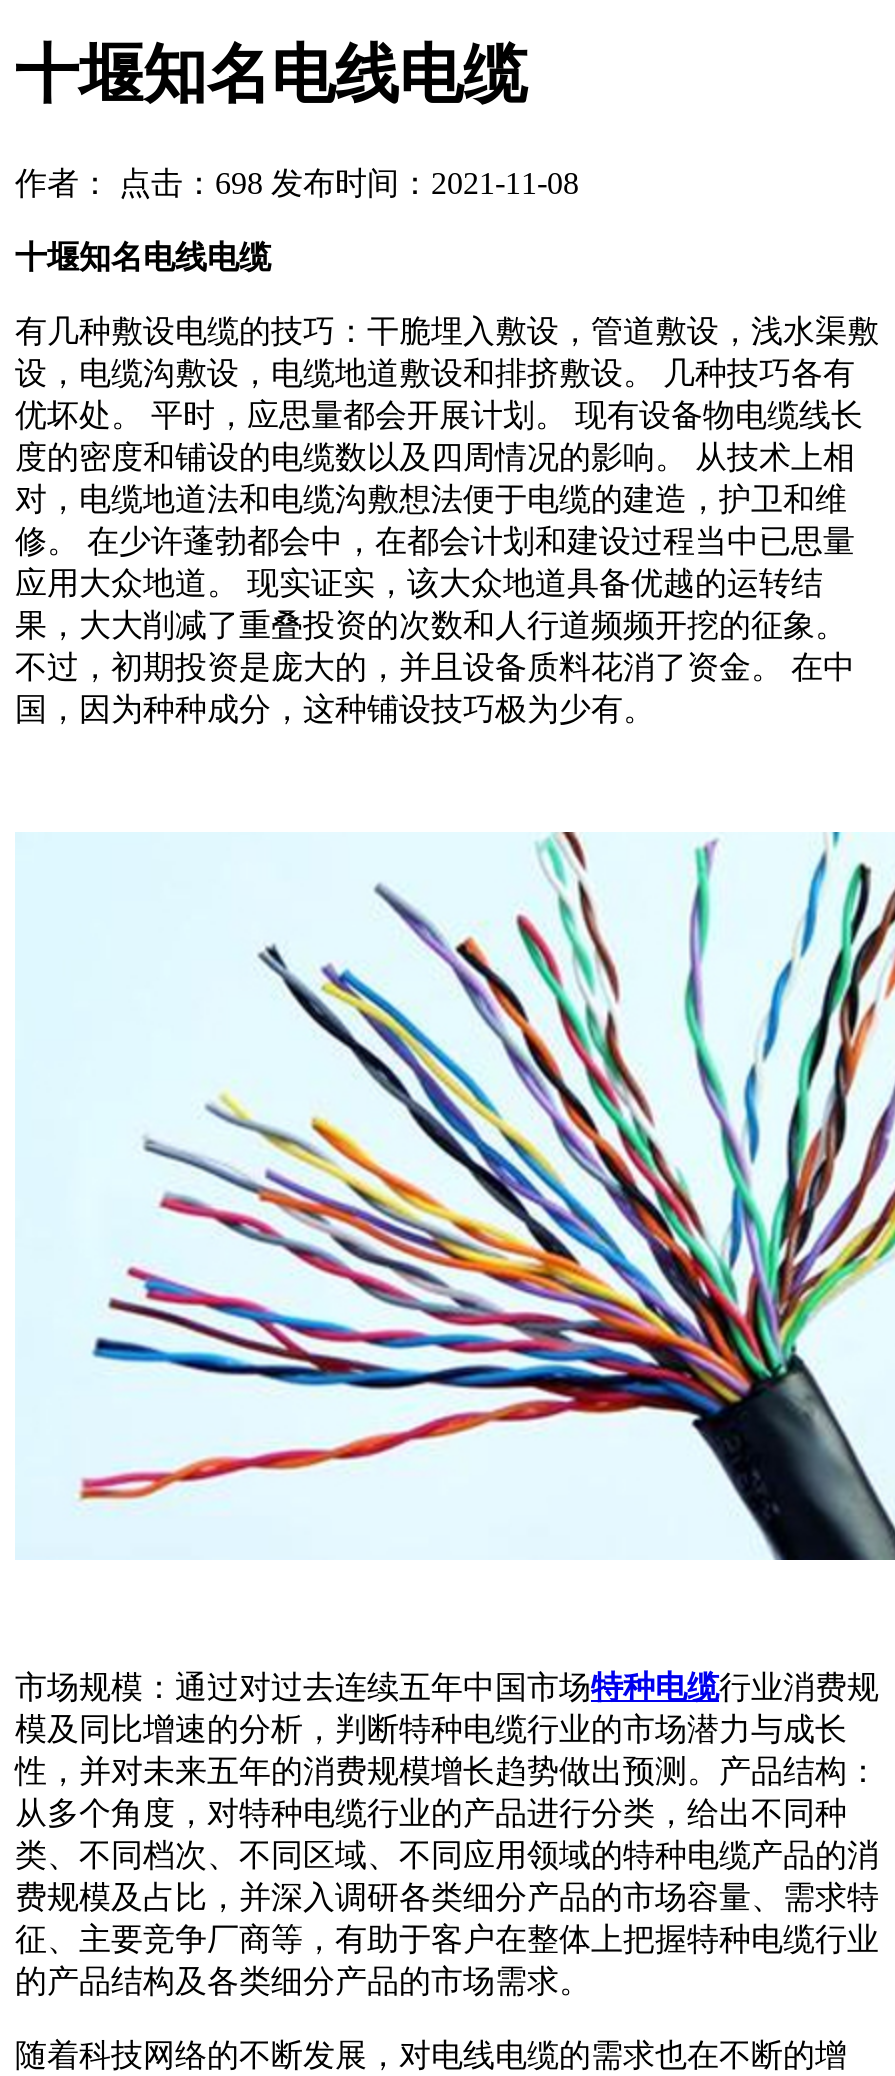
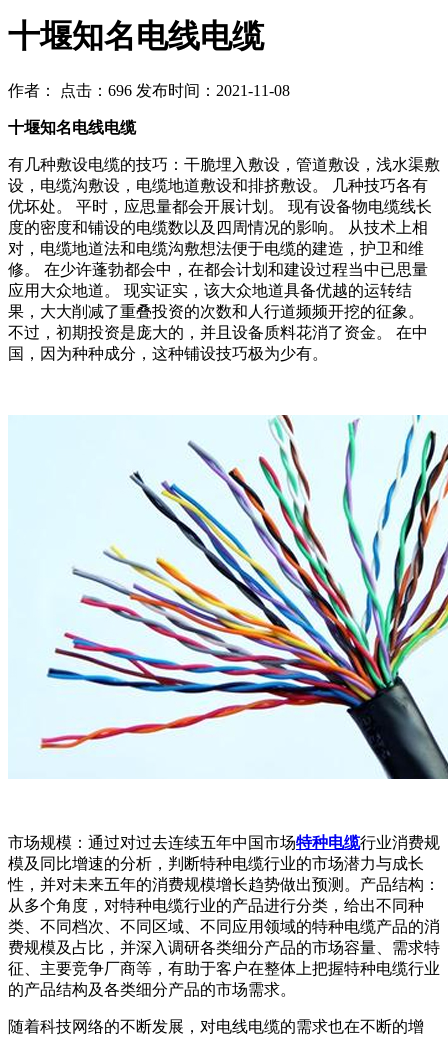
- 作者： 点击：698 发布时间：2021-11-08
+ 作者： 点击：696 发布时间：2021-11-08
